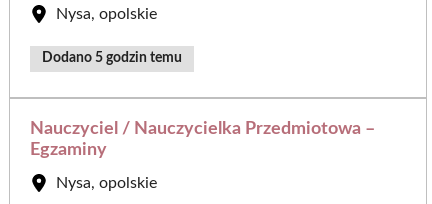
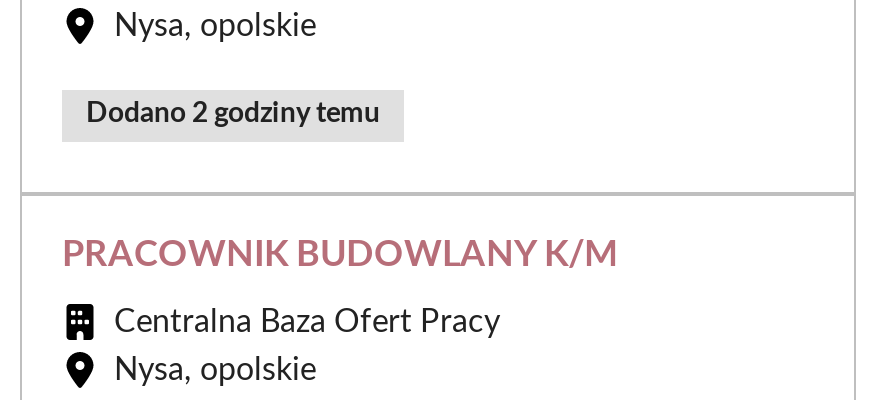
- Dodano 5 godzin temu
+ Dodano 2 godziny temu

- Nauczyciel / Nauczycielka Przedmiotowa –
- Egzaminy
+ PRACOWNIK BUDOWLANY K/M
+ Centralna Baza Ofert Pracy
